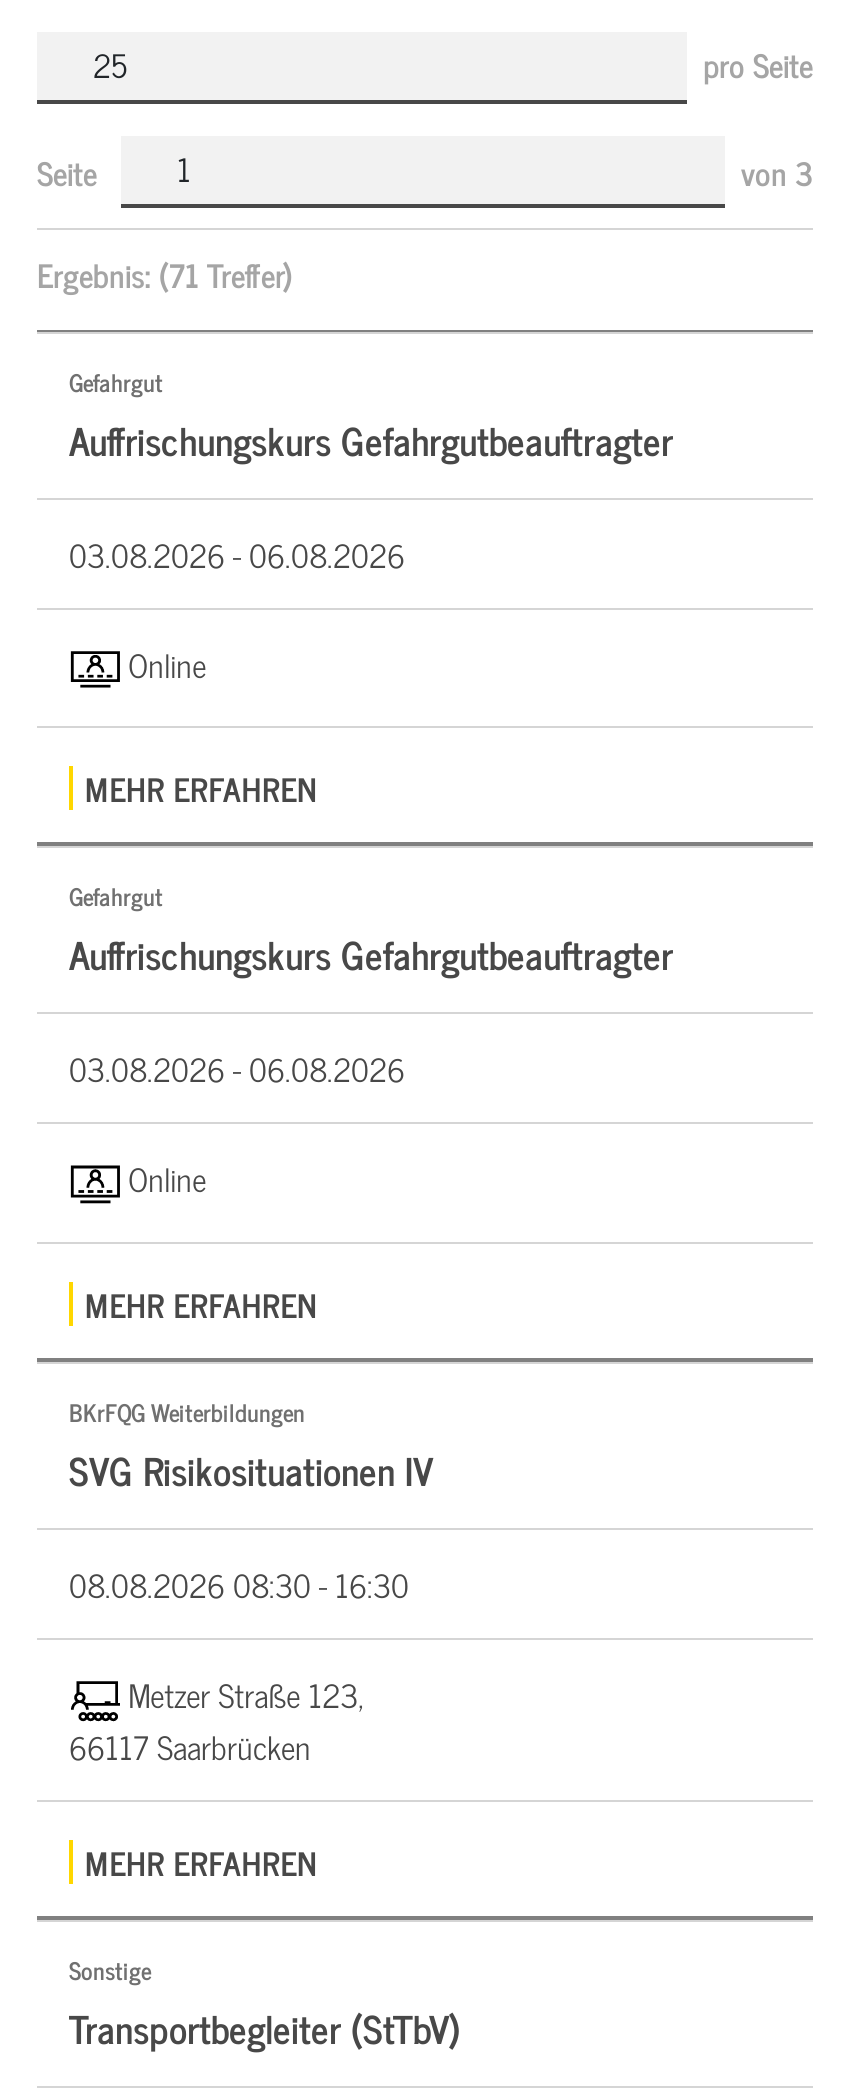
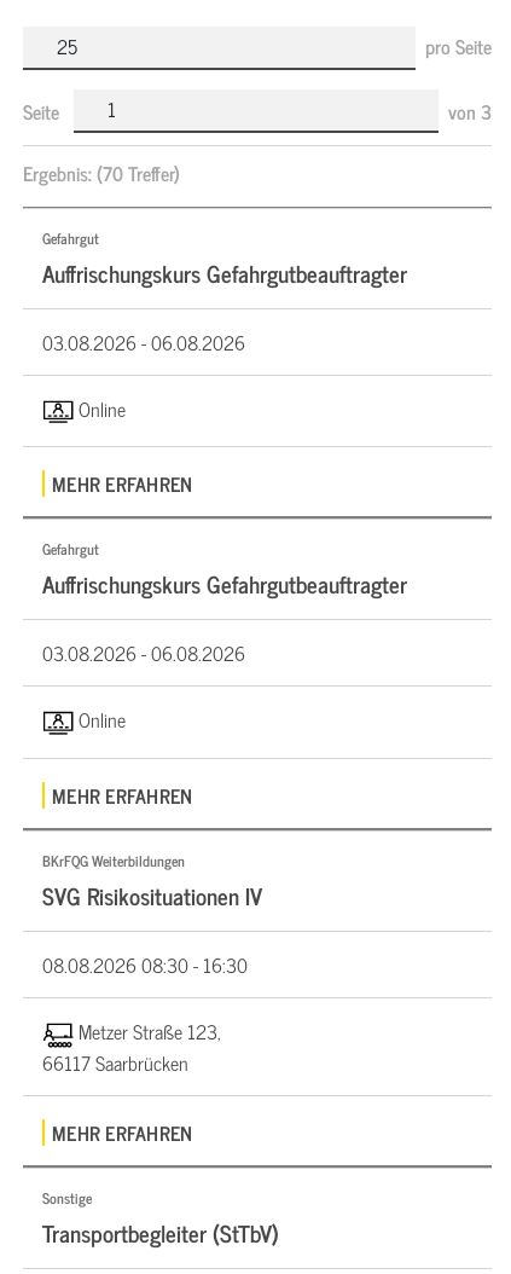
- Ergebnis: (71 Treffer)
+ Ergebnis: (70 Treffer)
